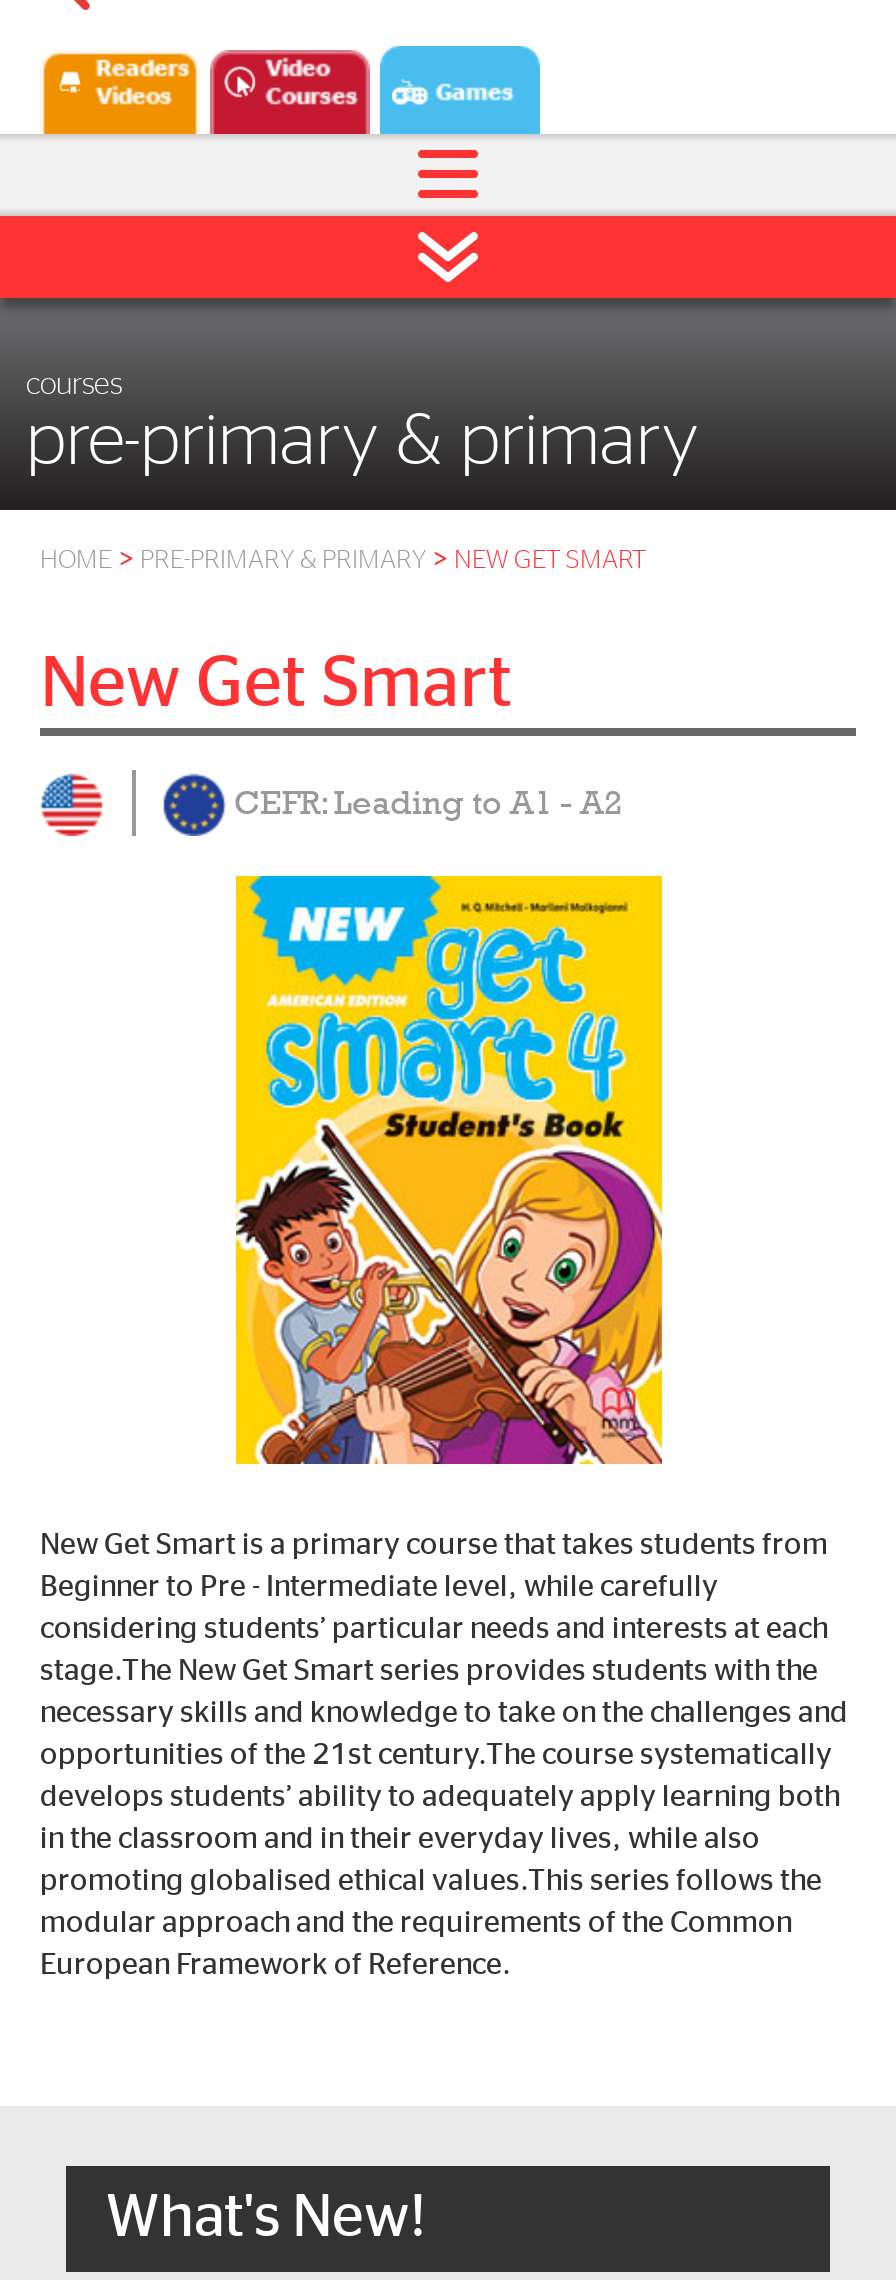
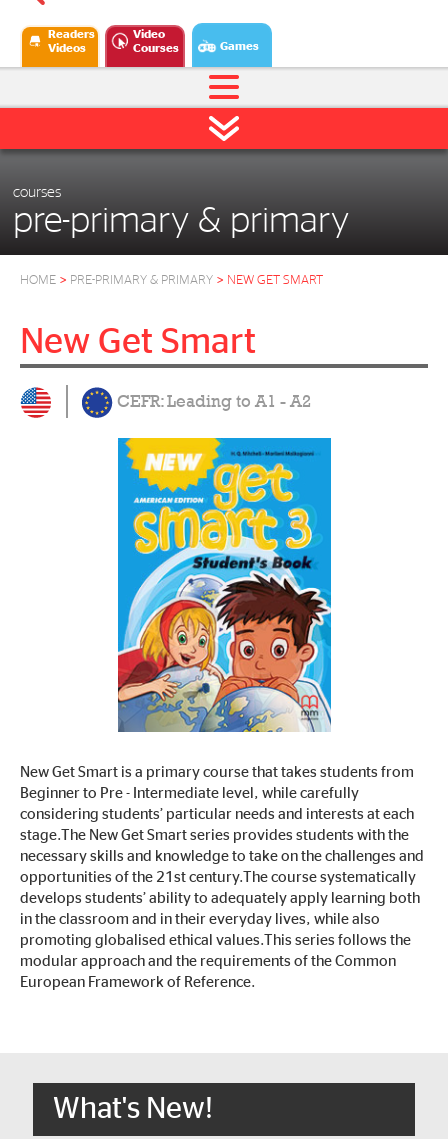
- [image]
+ [image]
